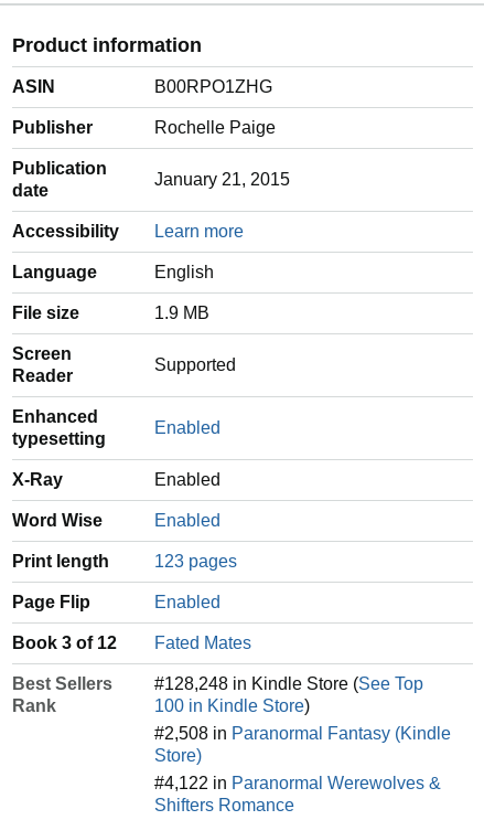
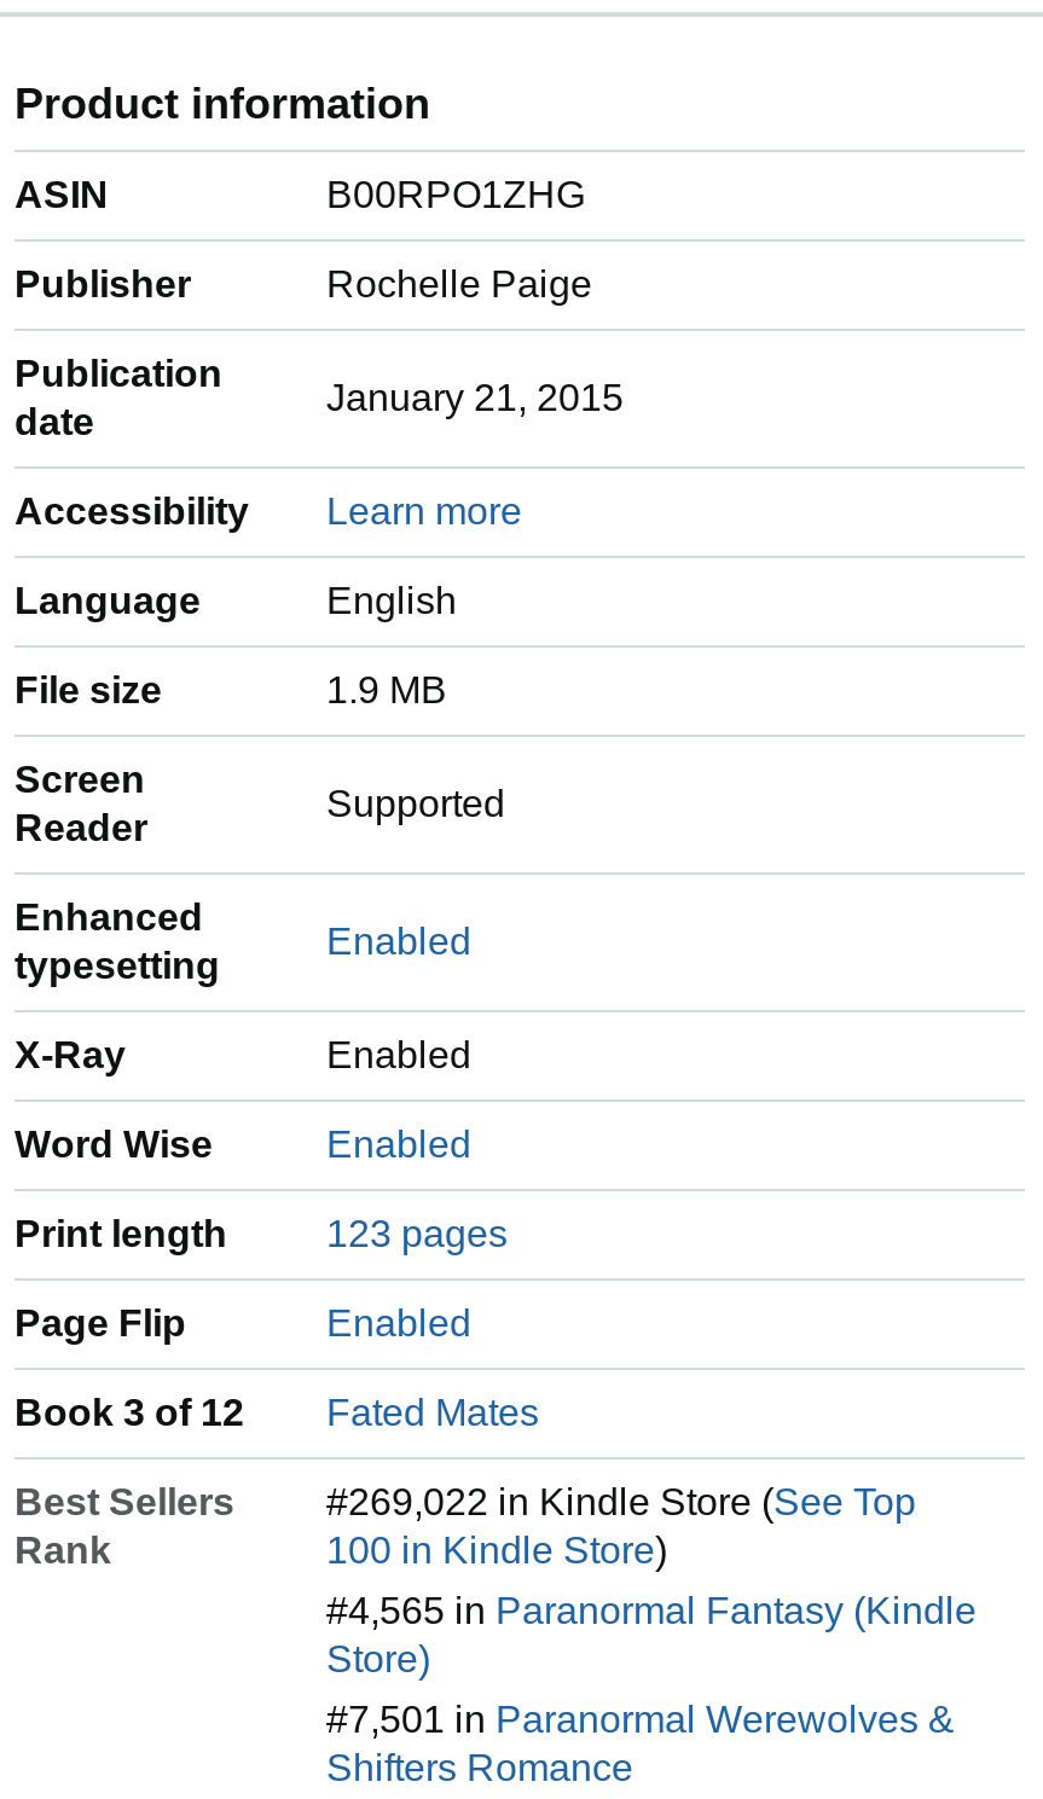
- #128,248 in Kindle Store (See Top
+ #269,022 in Kindle Store (See Top

- #2,508 in Paranormal Fantasy (Kindle
+ #4,565 in Paranormal Fantasy (Kindle

- #4,122 in Paranormal Werewolves &
+ #7,501 in Paranormal Werewolves &
